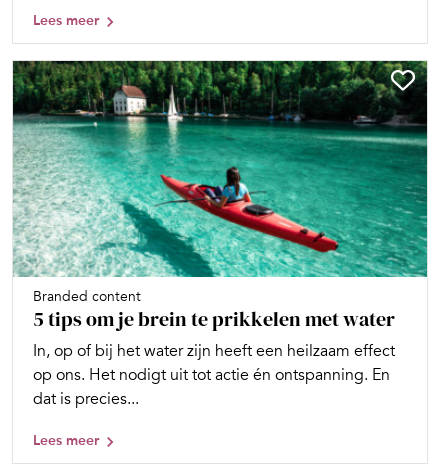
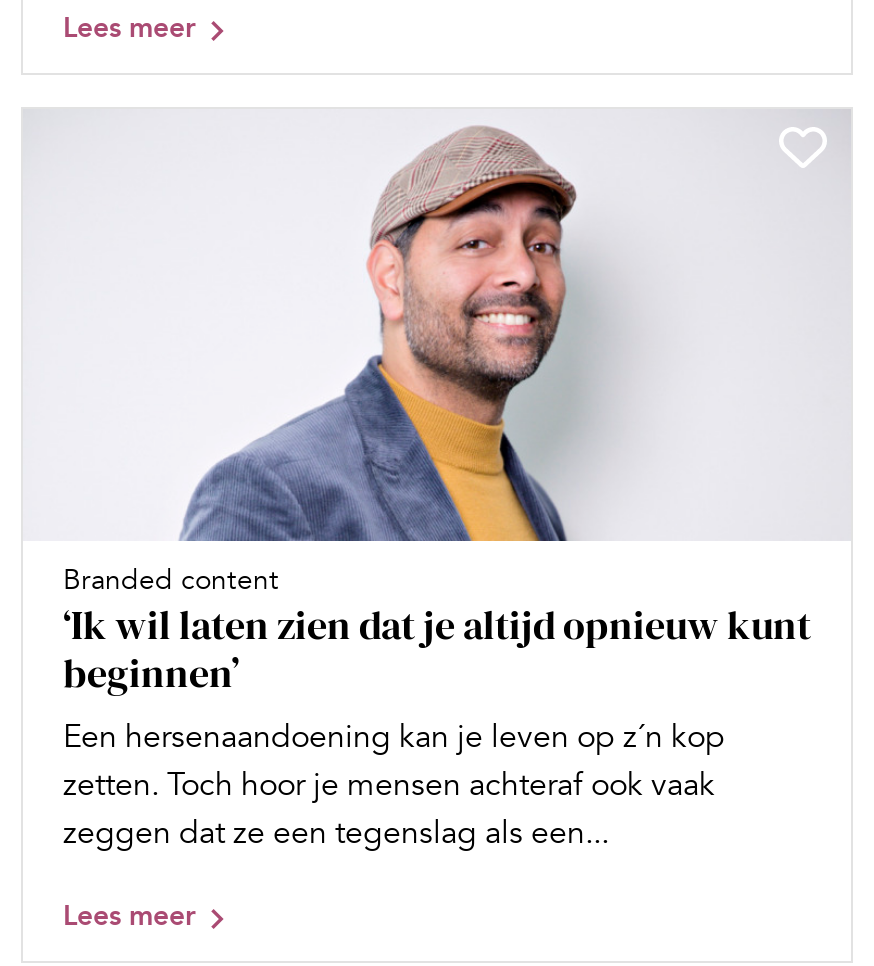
- [image]
- 5 tips om je brein te prikkelen met water
- In, op of bij het water zijn heeft een heilzaam effect
- op ons. Het nodigt uit tot actie én ontspanning. En
- dat is precies...
+ [image]
+ ‘Ik wil laten zien dat je altijd opnieuw kunt
+ beginnen’
+ Een hersenaandoening kan je leven op z´n kop
+ zetten. Toch hoor je mensen achteraf ook vaak
+ zeggen dat ze een tegenslag als een...
